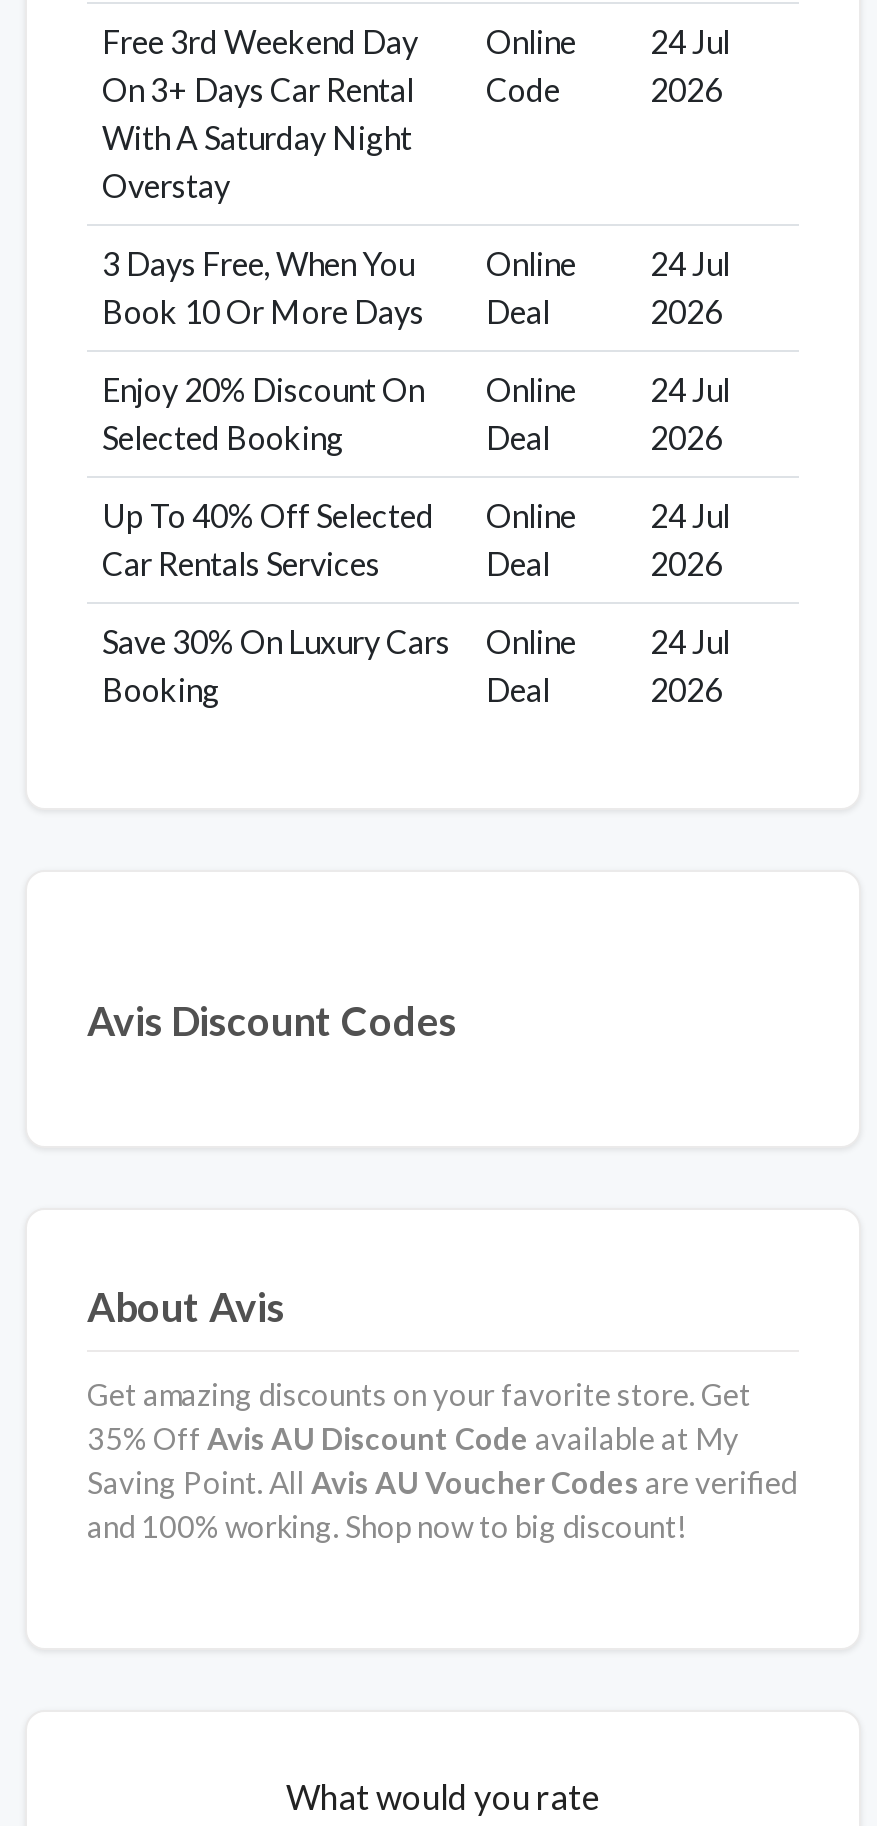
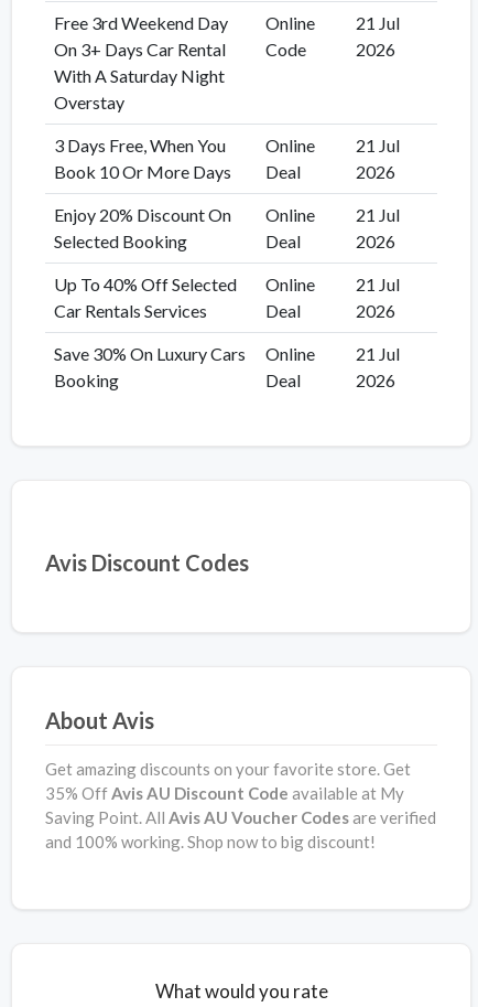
- Free 3rd Weekend Day Online 24 Jul
+ Free 3rd Weekend Day Online 21 Jul

- 3 Days Free, When You Online 24 Jul
+ 3 Days Free, When You Online 21 Jul

- Enjoy 20% Discount On Online 24 Jul
+ Enjoy 20% Discount On Online 21 Jul

- Up To 40% Off Selected Online 24 Jul
+ Up To 40% Off Selected Online 21 Jul

- Save 30% On Luxury Cars Online 24 Jul
+ Save 30% On Luxury Cars Online 21 Jul
